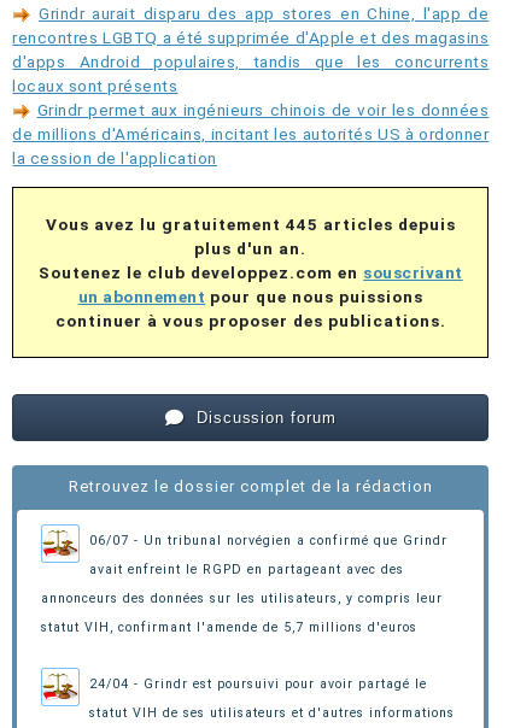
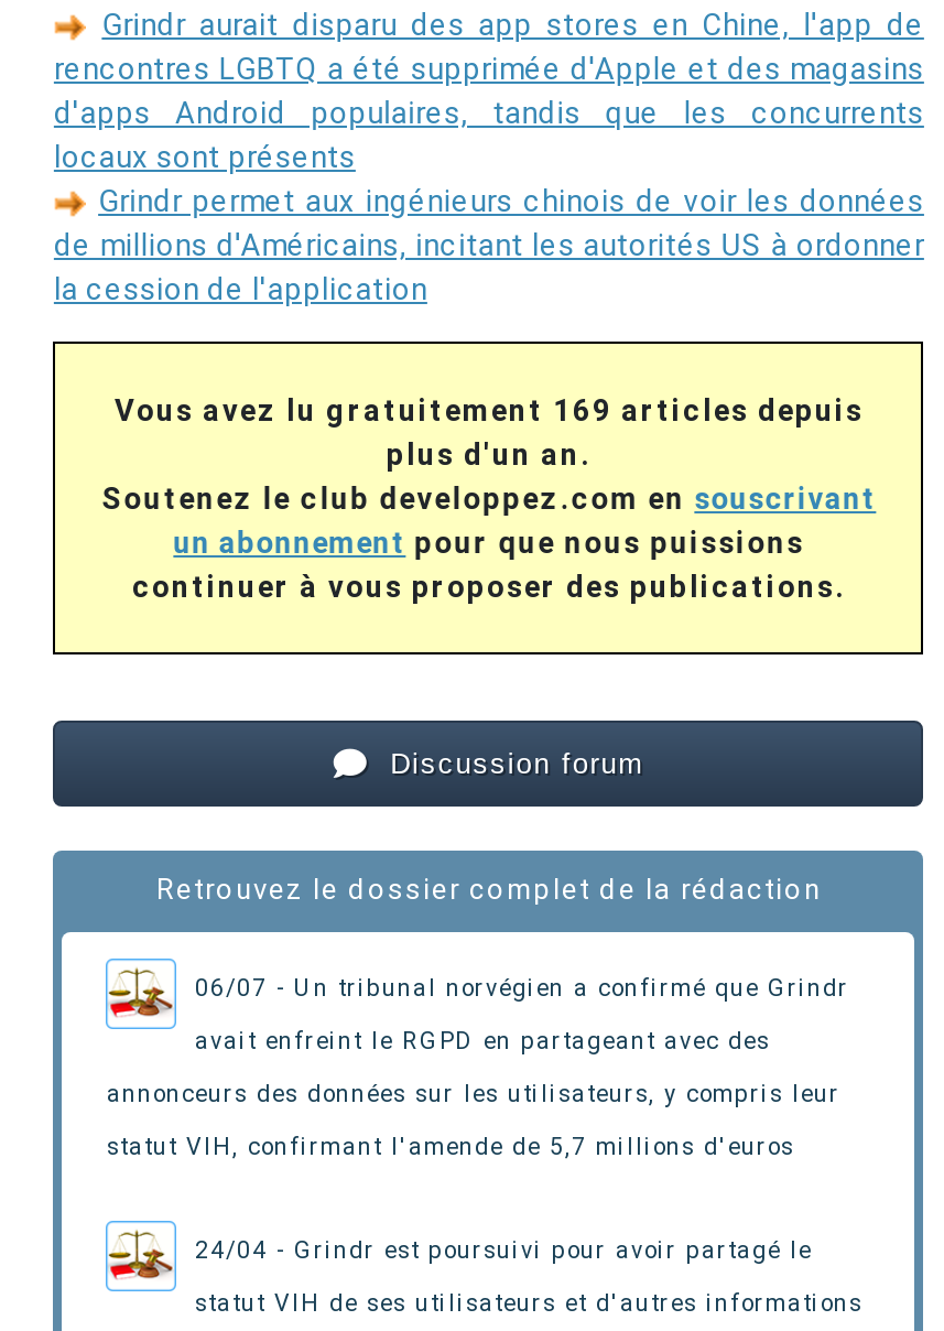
- Vous avez lu gratuitement 445 articles depuis
+ Vous avez lu gratuitement 169 articles depuis
